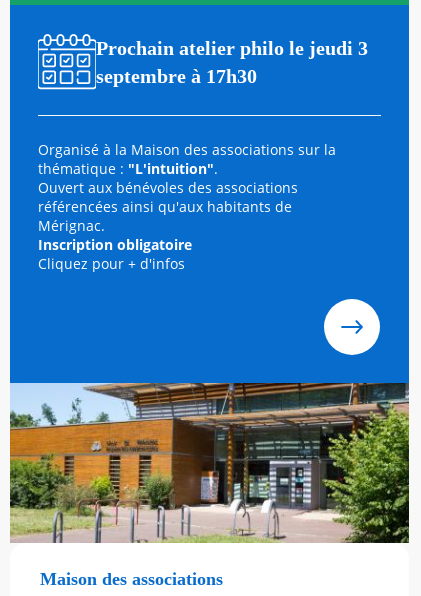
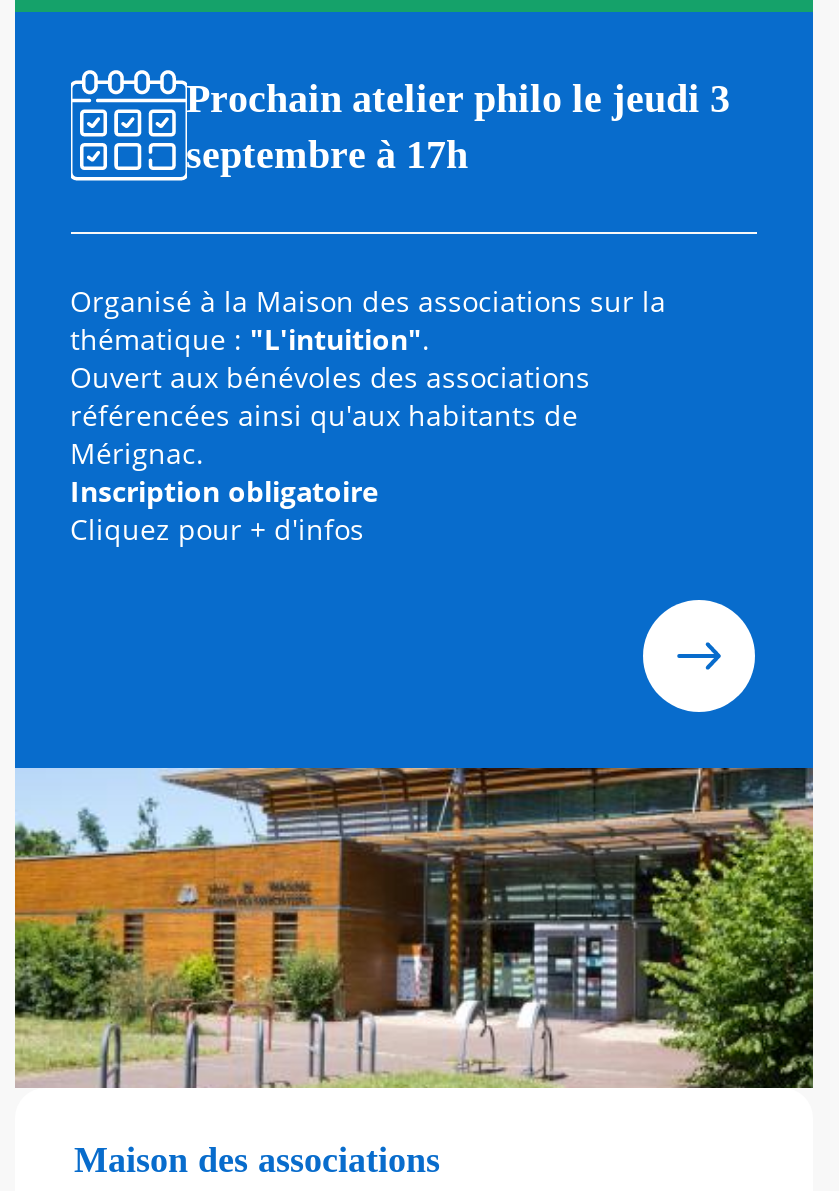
- septembre à 17h30
+ septembre à 17h
